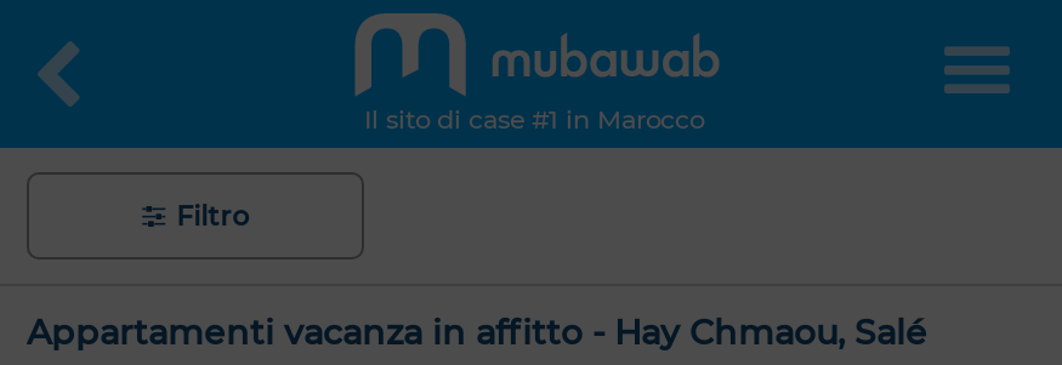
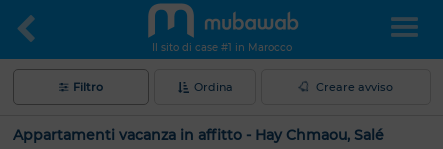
+ Ordina
+ Creare avviso
